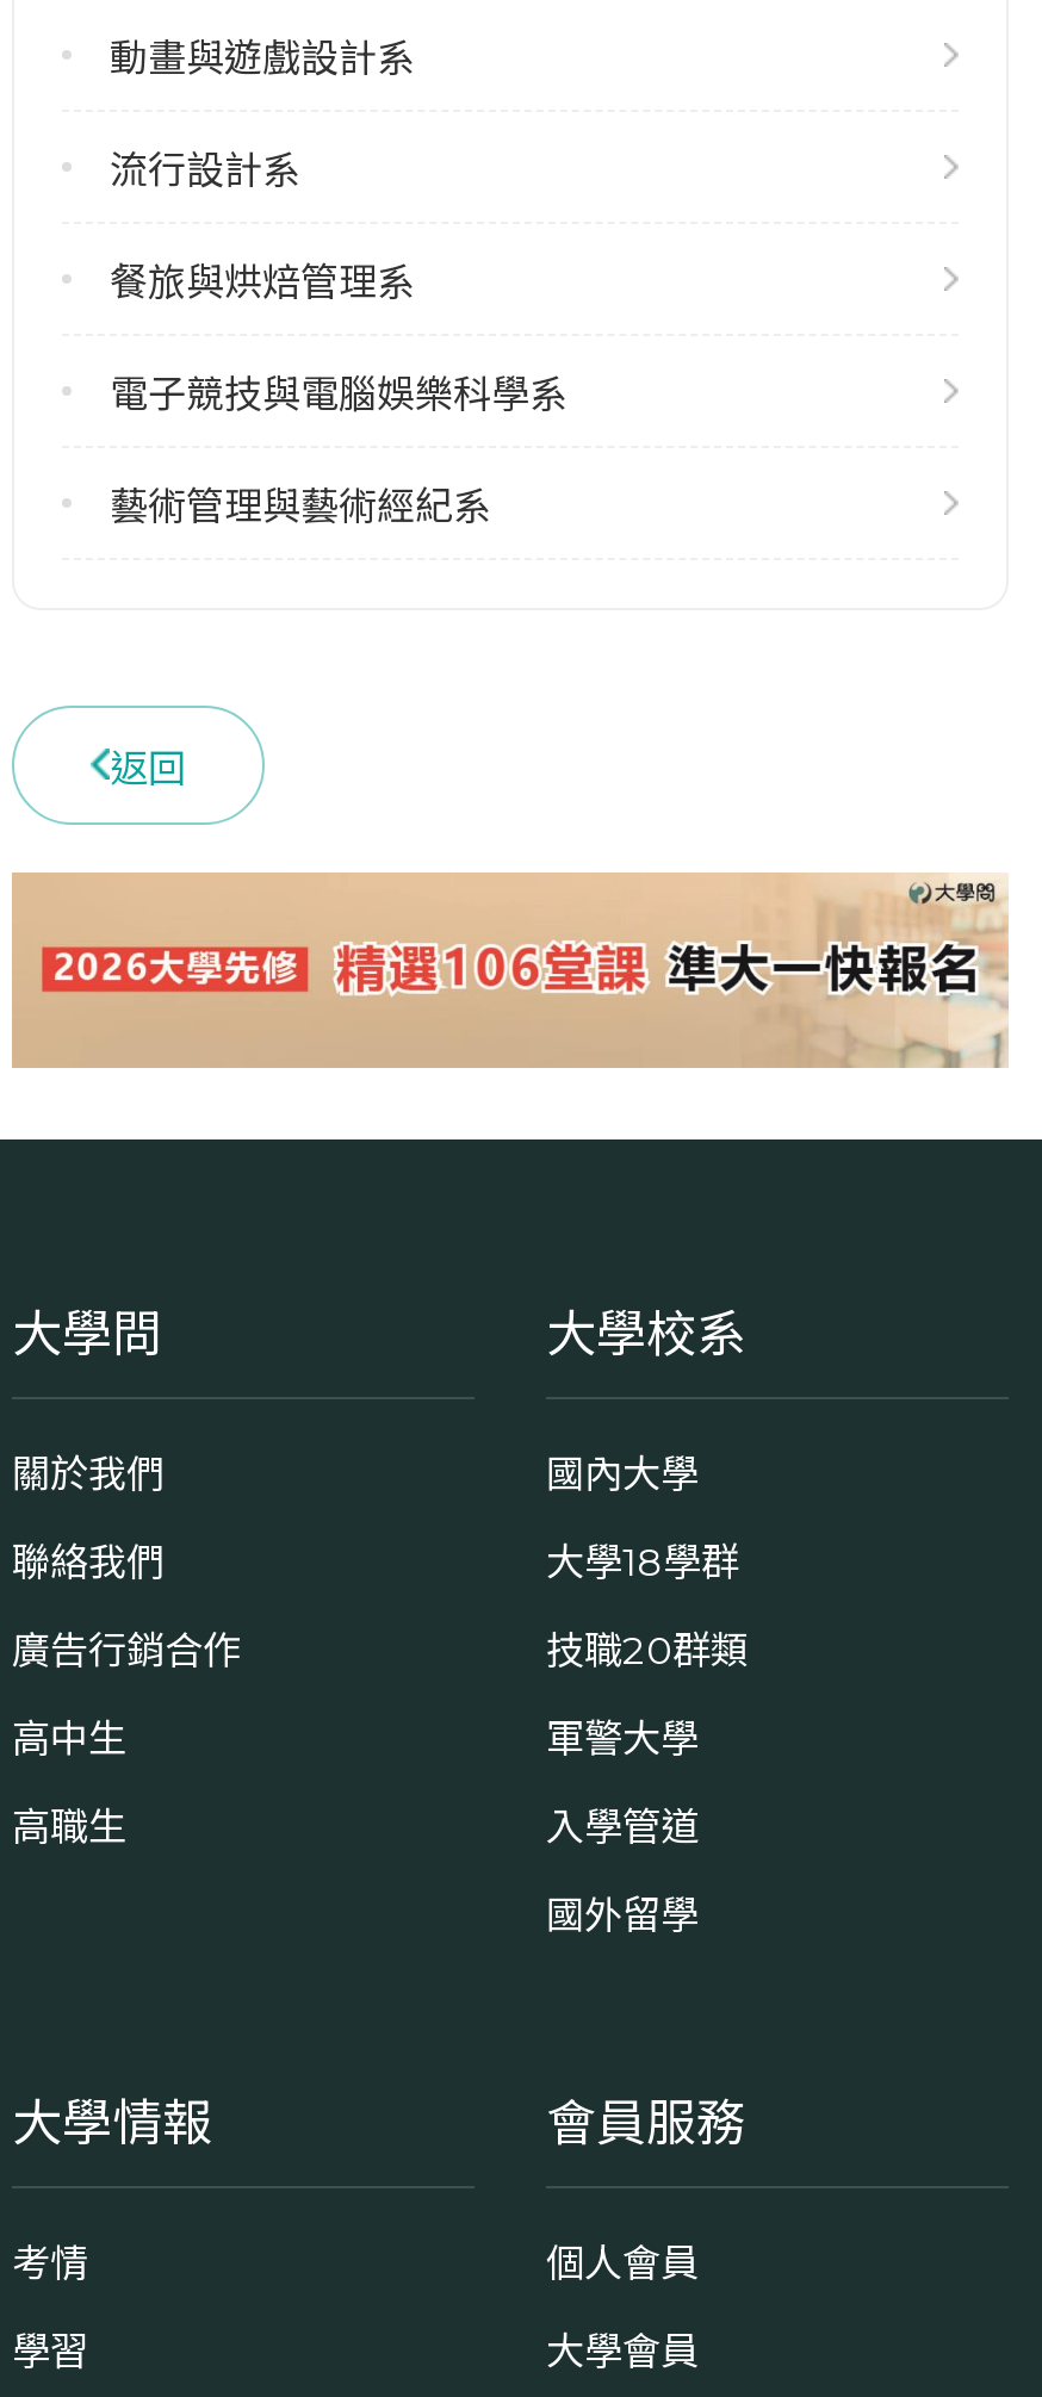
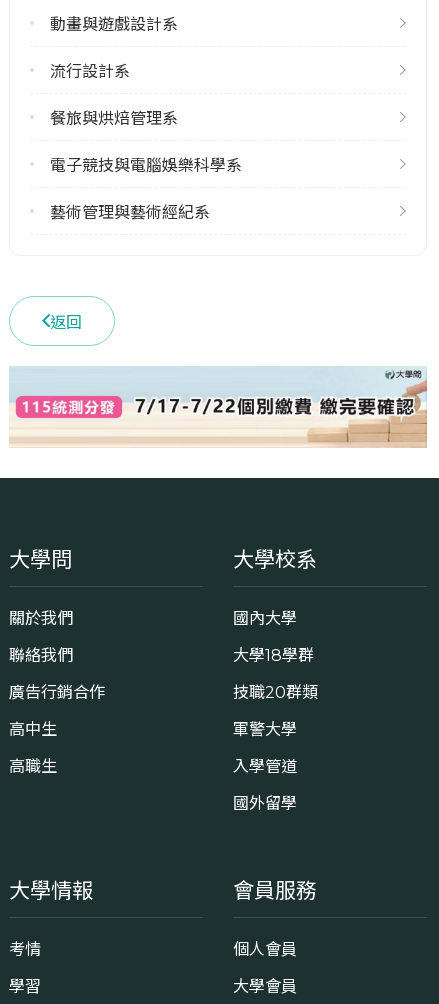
- [image]
+ [image]
